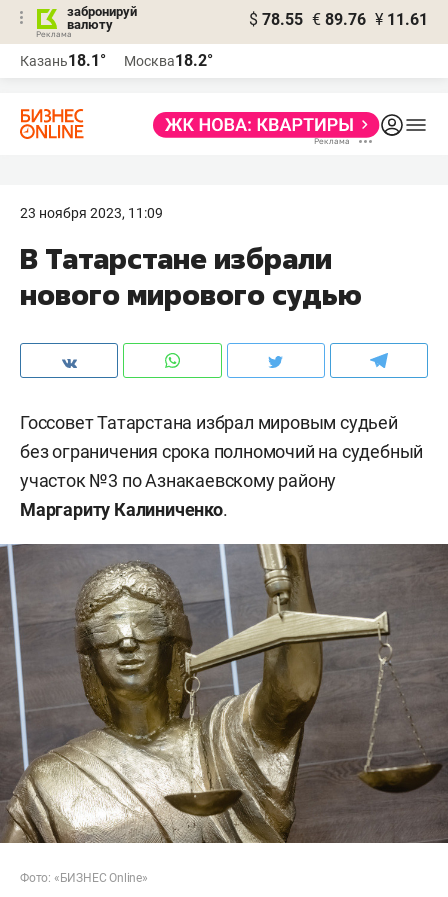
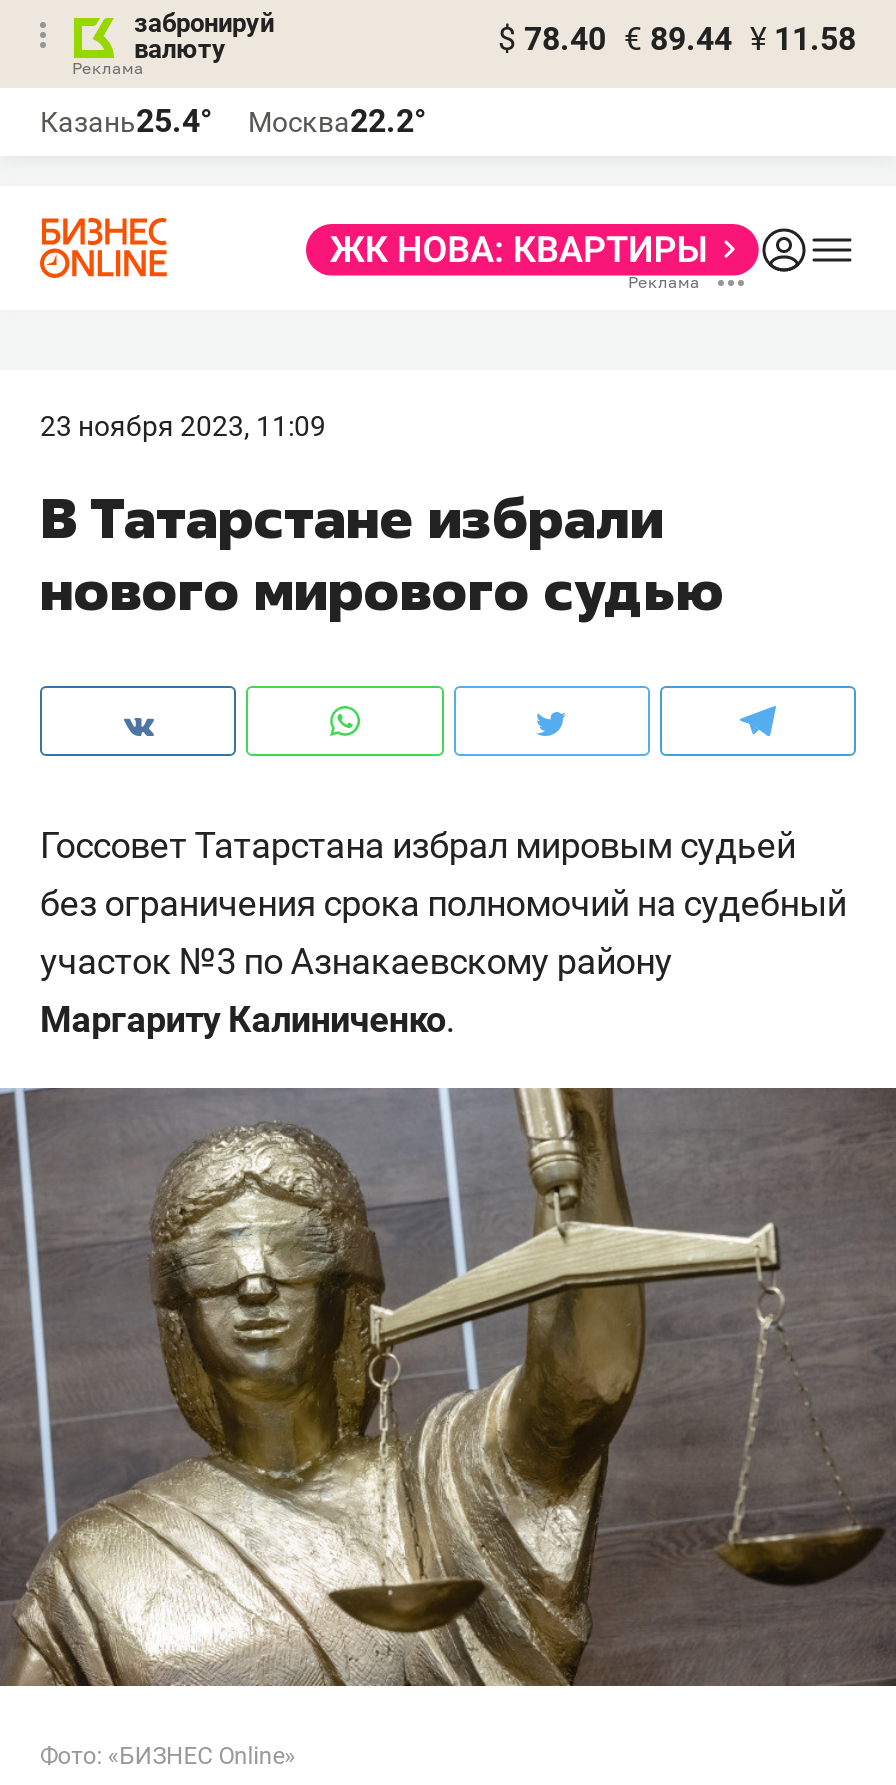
- $ 78.55 € 89.76 ¥ 11.61
+ $ 78.40 € 89.44 ¥ 11.58

- Казань18.1°
+ Казань25.4°

- Москва18.2°
+ Москва22.2°
